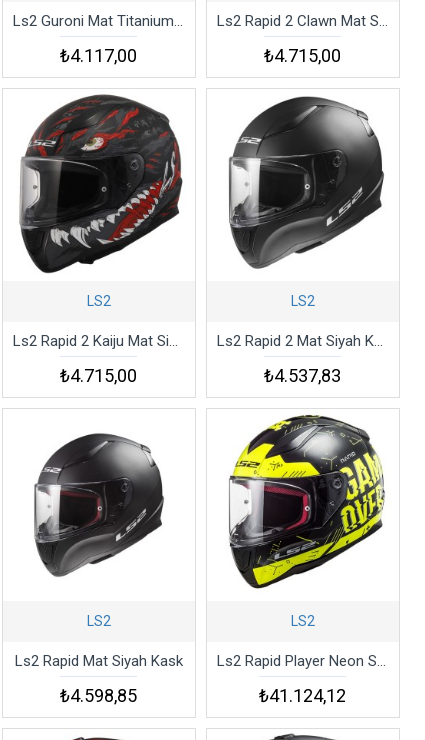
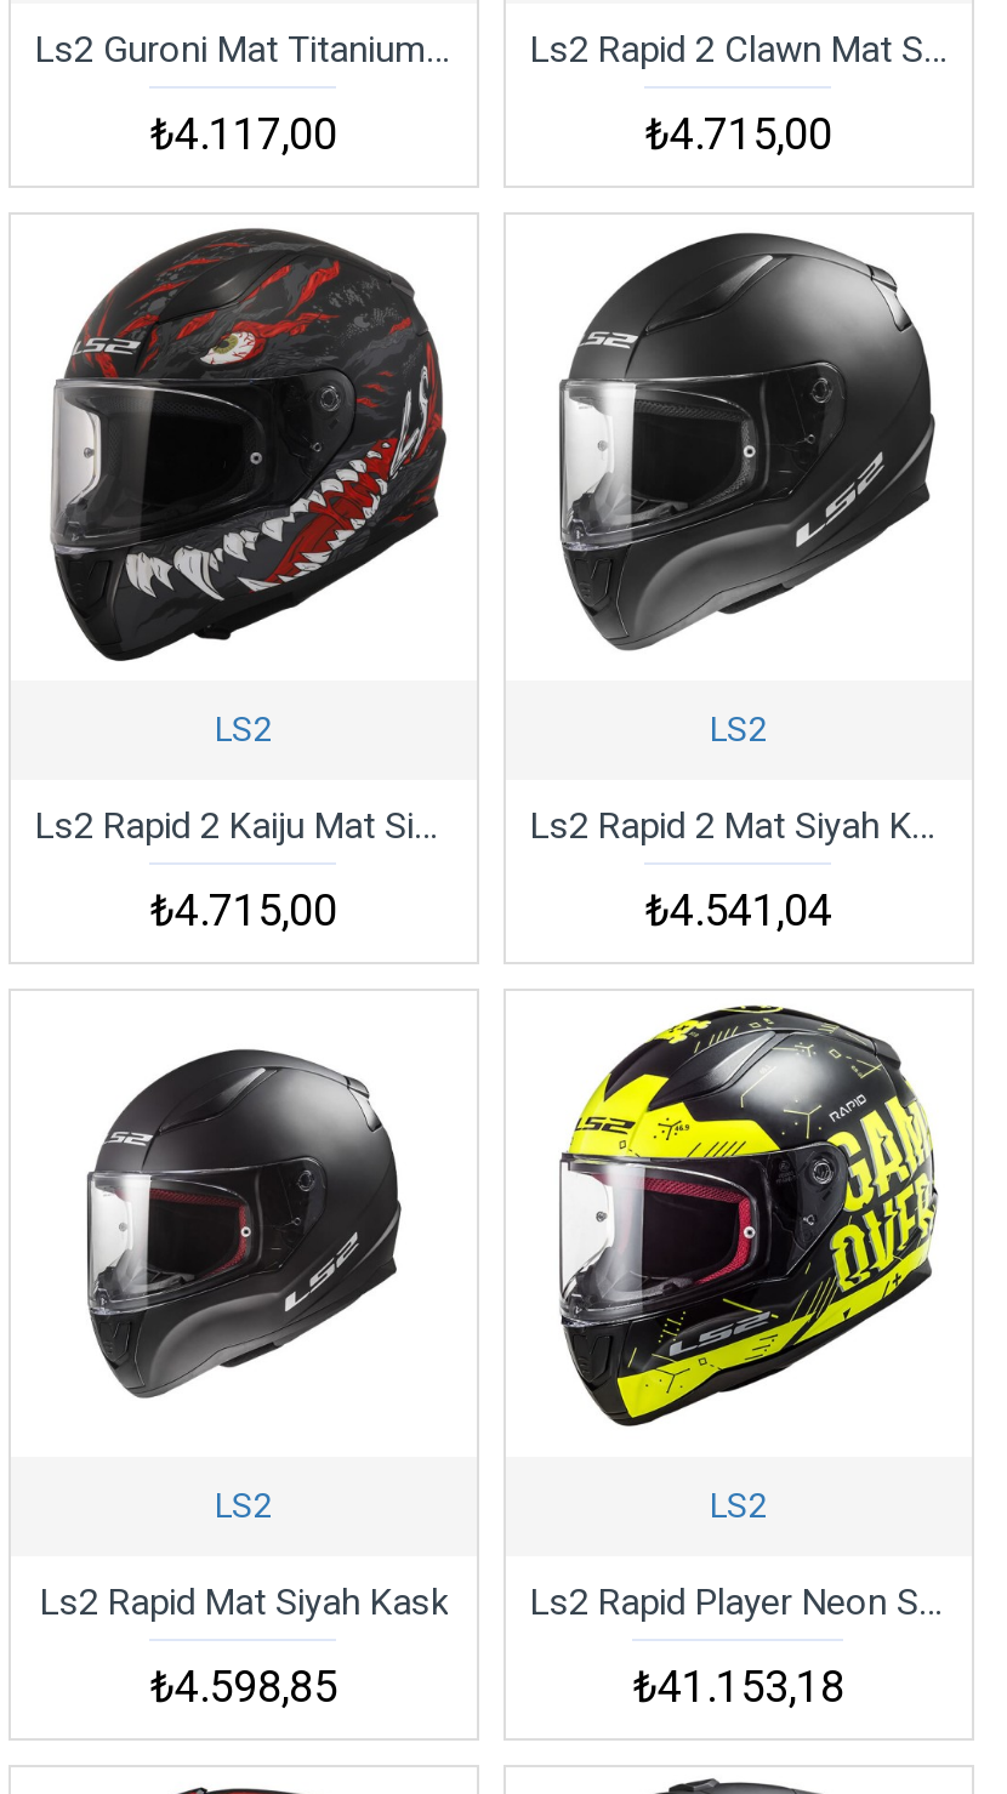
- ₺4.537,83
+ ₺4.541,04

- ₺41.124,12
+ ₺41.153,18
